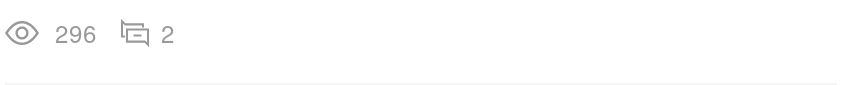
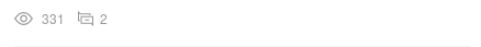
- 296 2
+ 331 2
